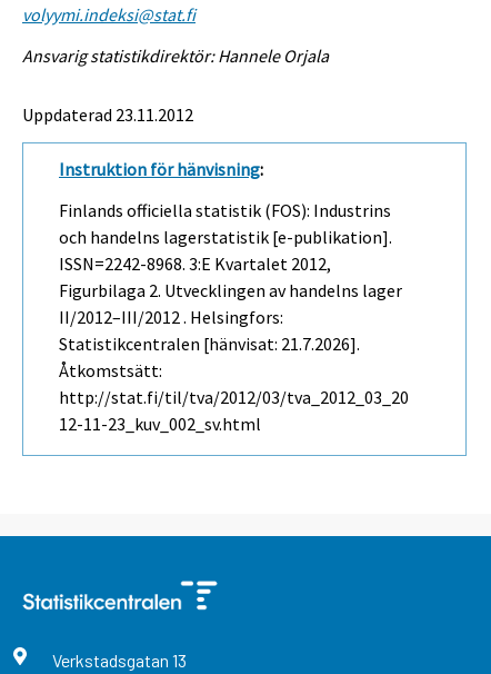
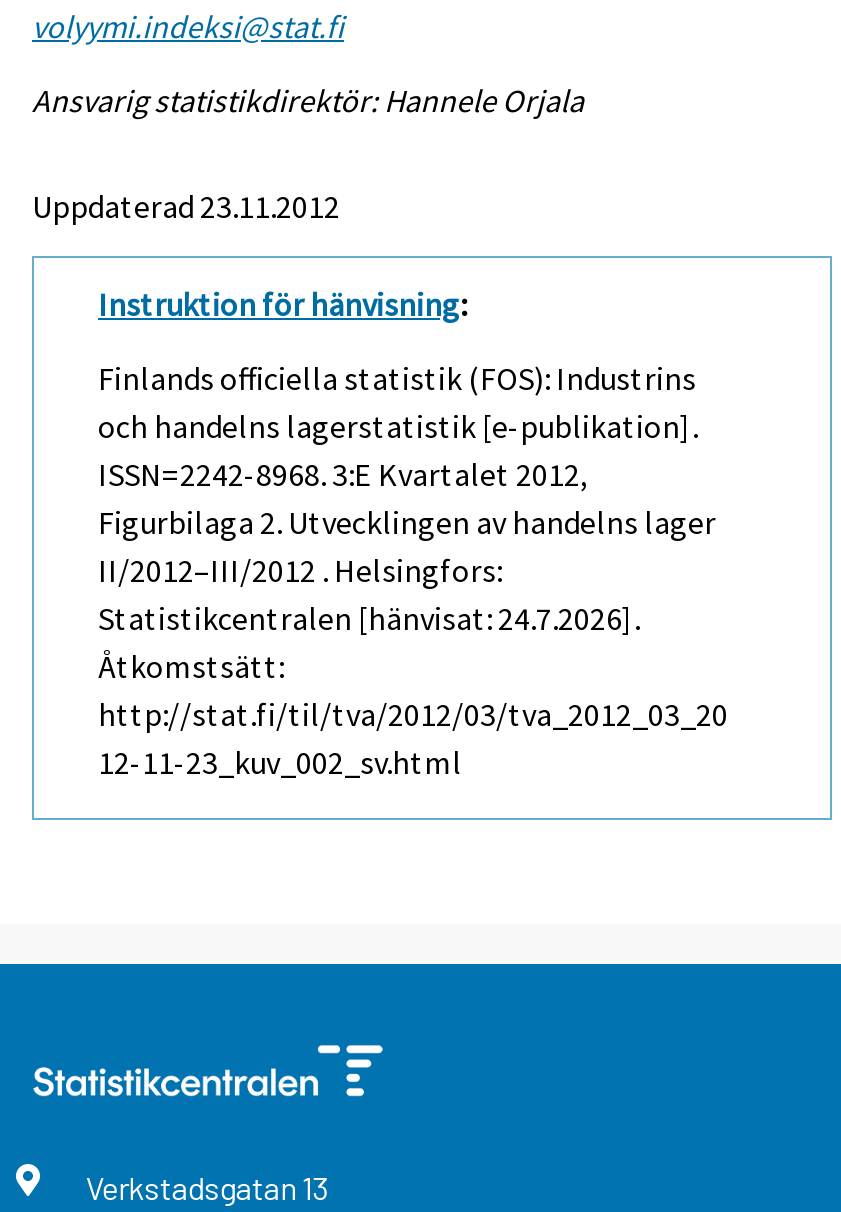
- Statistikcentralen [hänvisat: 21.7.2026].
+ Statistikcentralen [hänvisat: 24.7.2026].
